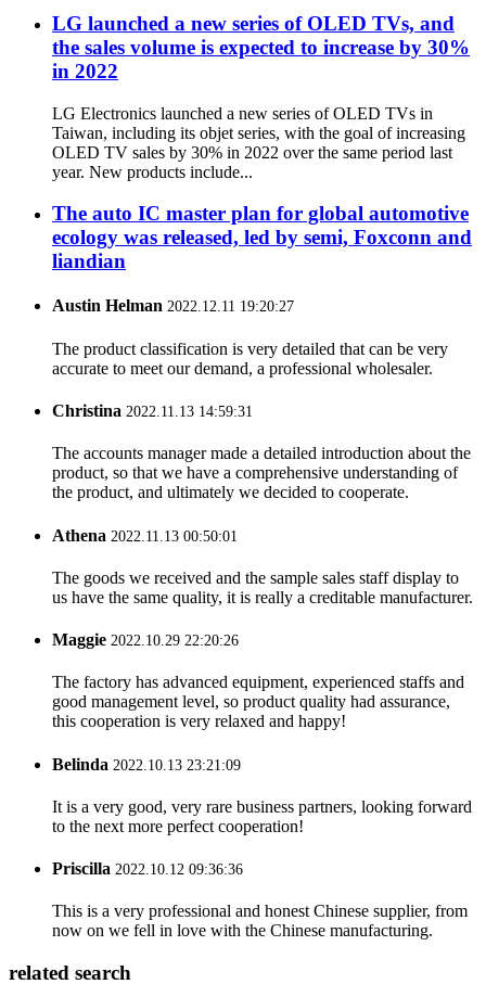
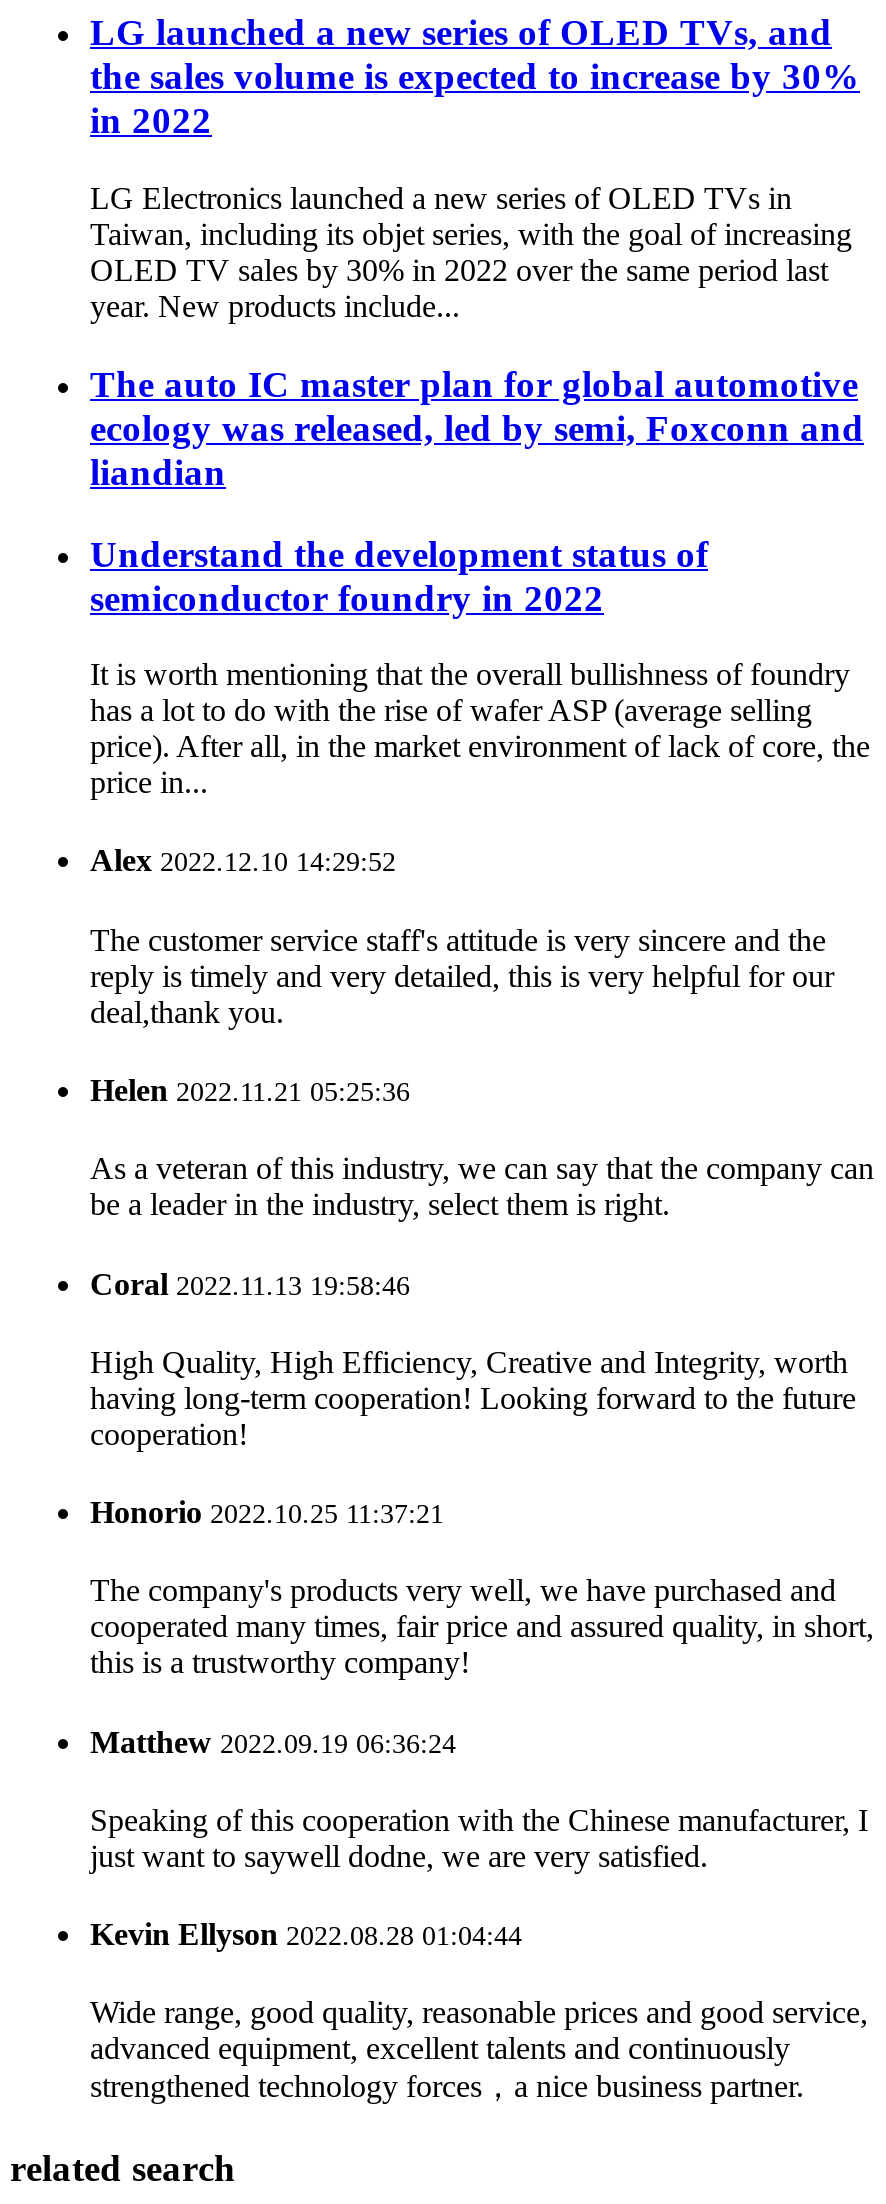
- Austin Helman 2022.12.11 19:20:27
- The product classification is very detailed that can be very
- accurate to meet our demand, a professional wholesaler.
- Christina 2022.11.13 14:59:31
- The accounts manager made a detailed introduction about the
- product, so that we have a comprehensive understanding of
- the product, and ultimately we decided to cooperate.
- Athena 2022.11.13 00:50:01
- The goods we received and the sample sales staff display to
- us have the same quality, it is really a creditable manufacturer.
- Maggie 2022.10.29 22:20:26
- The factory has advanced equipment, experienced staffs and
- good management level, so product quality had assurance,
- this cooperation is very relaxed and happy!
- Belinda 2022.10.13 23:21:09
- It is a very good, very rare business partners, looking forward
- to the next more perfect cooperation!
- Priscilla 2022.10.12 09:36:36
- This is a very professional and honest Chinese supplier, from
- now on we fell in love with the Chinese manufacturing.
+ Understand the development status of
+ semiconductor foundry in 2022
+ It is worth mentioning that the overall bullishness of foundry
+ has a lot to do with the rise of wafer ASP (average selling
+ price). After all, in the market environment of lack of core, the
+ price in...
+ Alex 2022.12.10 14:29:52
+ The customer service staff's attitude is very sincere and the
+ reply is timely and very detailed, this is very helpful for our
+ deal,thank you.
+ Helen 2022.11.21 05:25:36
+ As a veteran of this industry, we can say that the company can
+ be a leader in the industry, select them is right.
+ Coral 2022.11.13 19:58:46
+ High Quality, High Efficiency, Creative and Integrity, worth
+ having long-term cooperation! Looking forward to the future
+ cooperation!
+ Honorio 2022.10.25 11:37:21
+ The company's products very well, we have purchased and
+ cooperated many times, fair price and assured quality, in short,
+ this is a trustworthy company!
+ Matthew 2022.09.19 06:36:24
+ Speaking of this cooperation with the Chinese manufacturer, I
+ just want to saywell dodne, we are very satisfied.
+ Kevin Ellyson 2022.08.28 01:04:44
+ Wide range, good quality, reasonable prices and good service,
+ advanced equipment, excellent talents and continuously
+ strengthened technology forces，a nice business partner.
